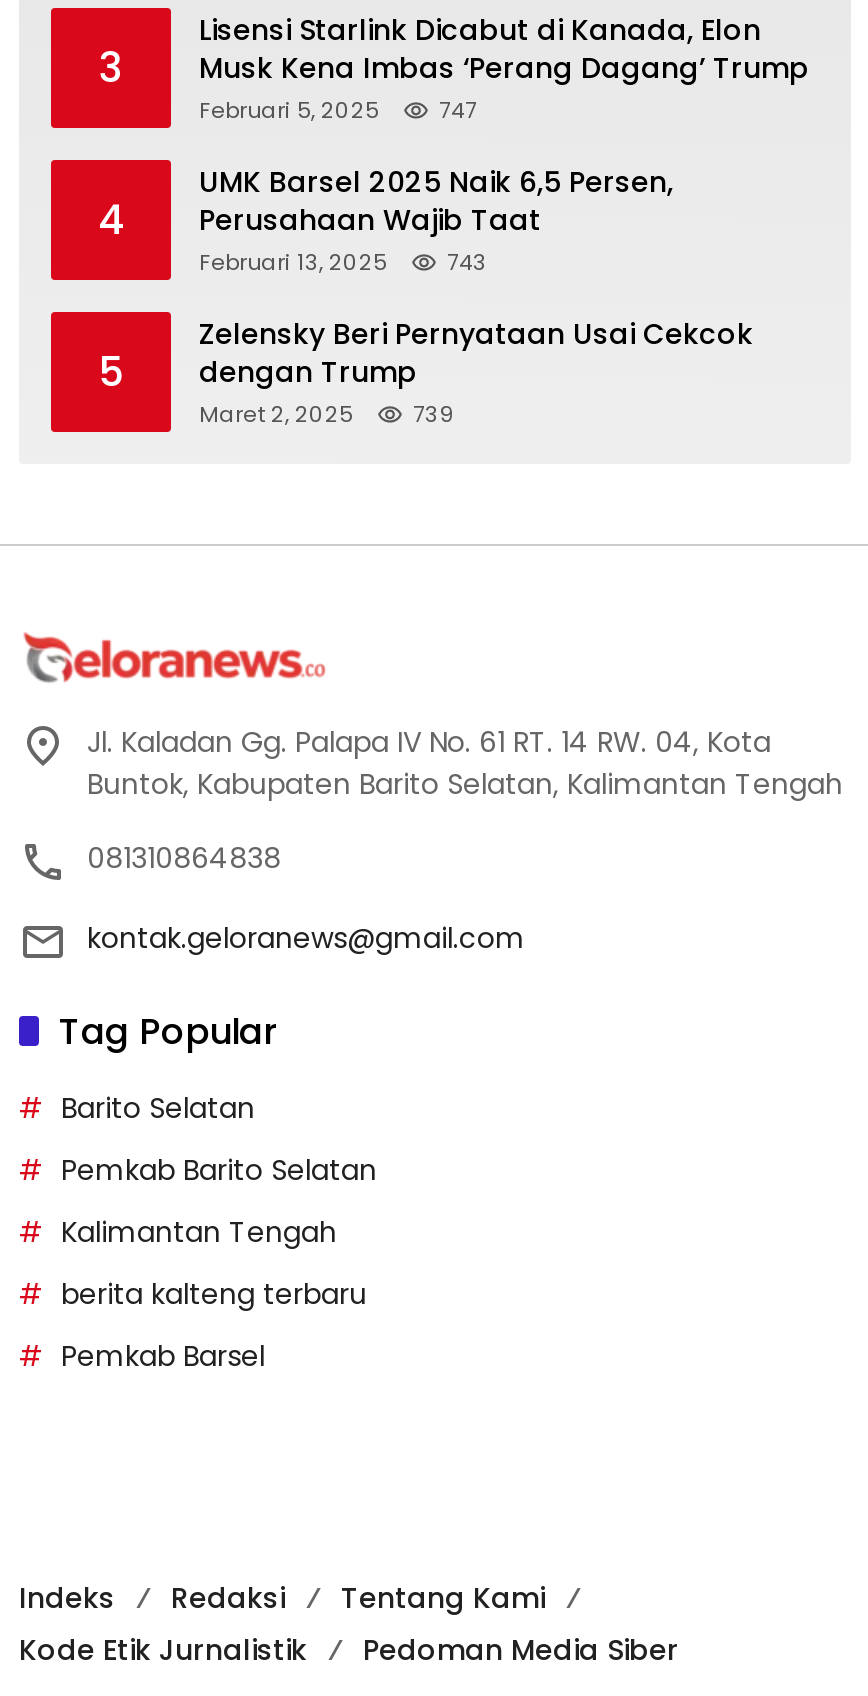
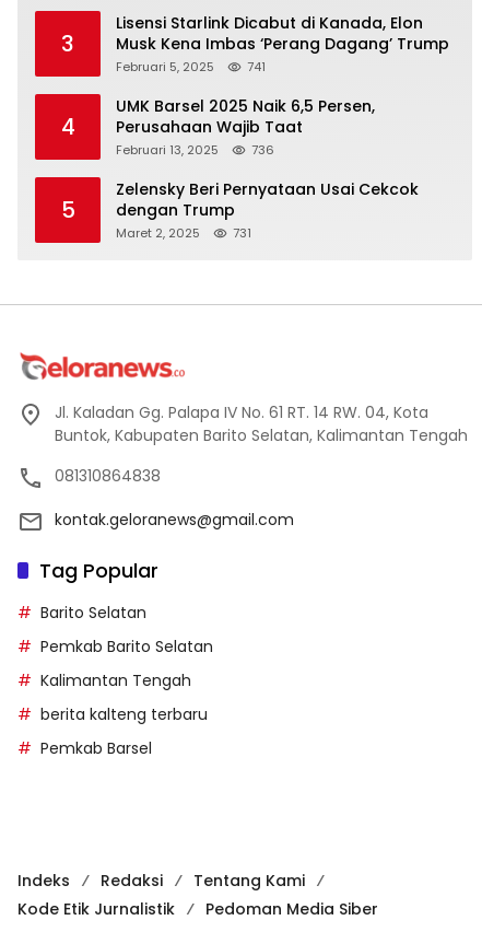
- Februari 5, 2025 747
+ Februari 5, 2025 741

- Februari 13, 2025 743
+ Februari 13, 2025 736

- Maret 2, 2025 739
+ Maret 2, 2025 731
